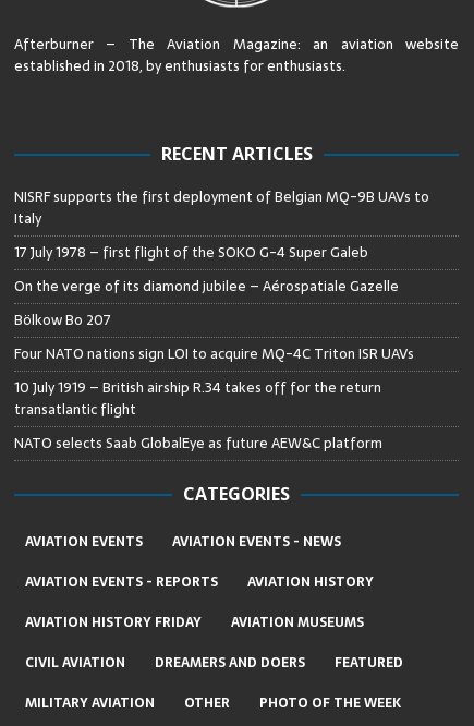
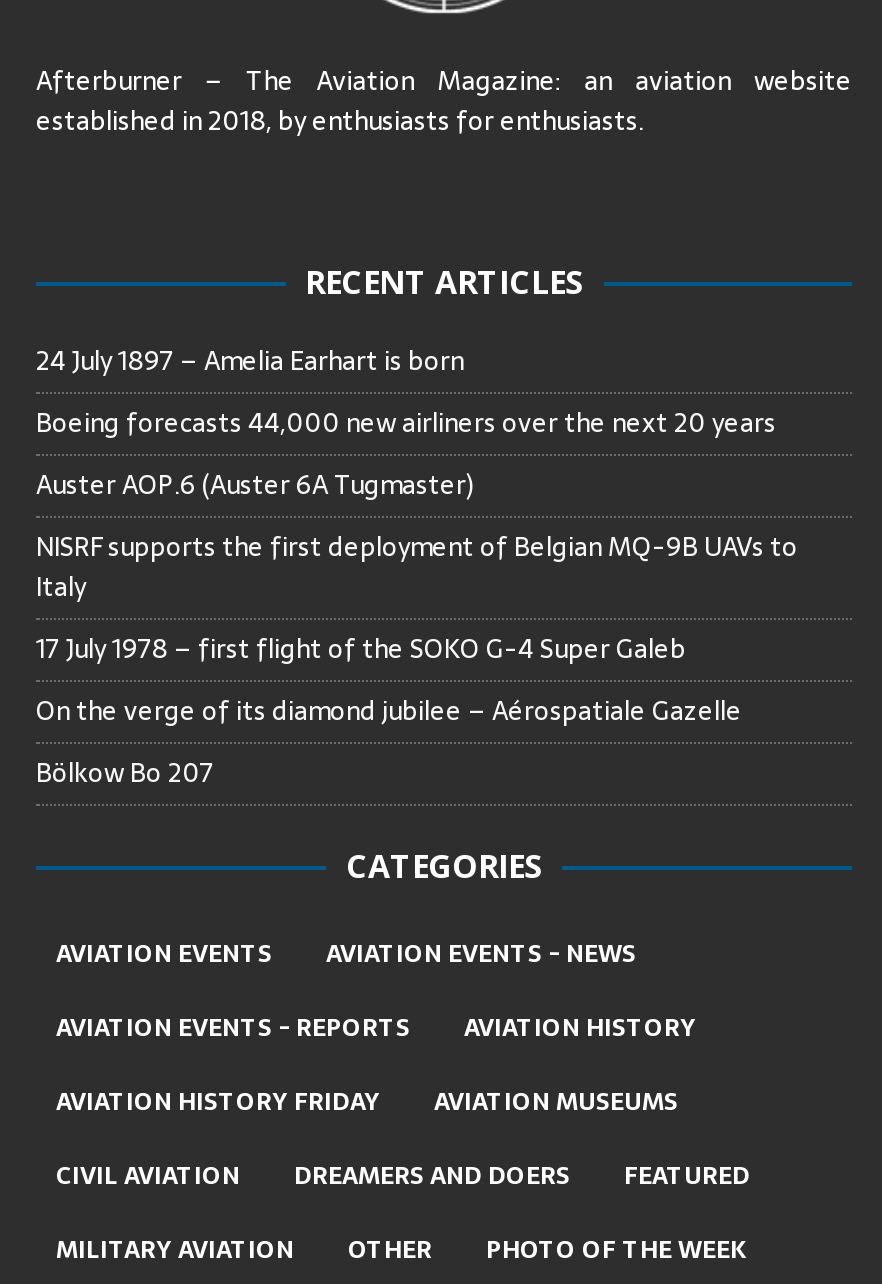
+ 24 July 1897 – Amelia Earhart is born
+ Boeing forecasts 44,000 new airliners over the next 20 years
+ Auster AOP.6 (Auster 6A Tugmaster)

moved down: NISRF supports the first deployment of Belgian MQ-9B UAVs to | Italy | 17 July 1978 – first flight of the SOKO G-4 Super Galeb | On the verge of its diamond jubilee – Aérospatiale Gazelle | Bölkow Bo 207

- Four NATO nations sign LOI to acquire MQ-4C Triton ISR UAVs
- 10 July 1919 – British airship R.34 takes off for the return
- transatlantic flight
- NATO selects Saab GlobalEye as future AEW&C platform
